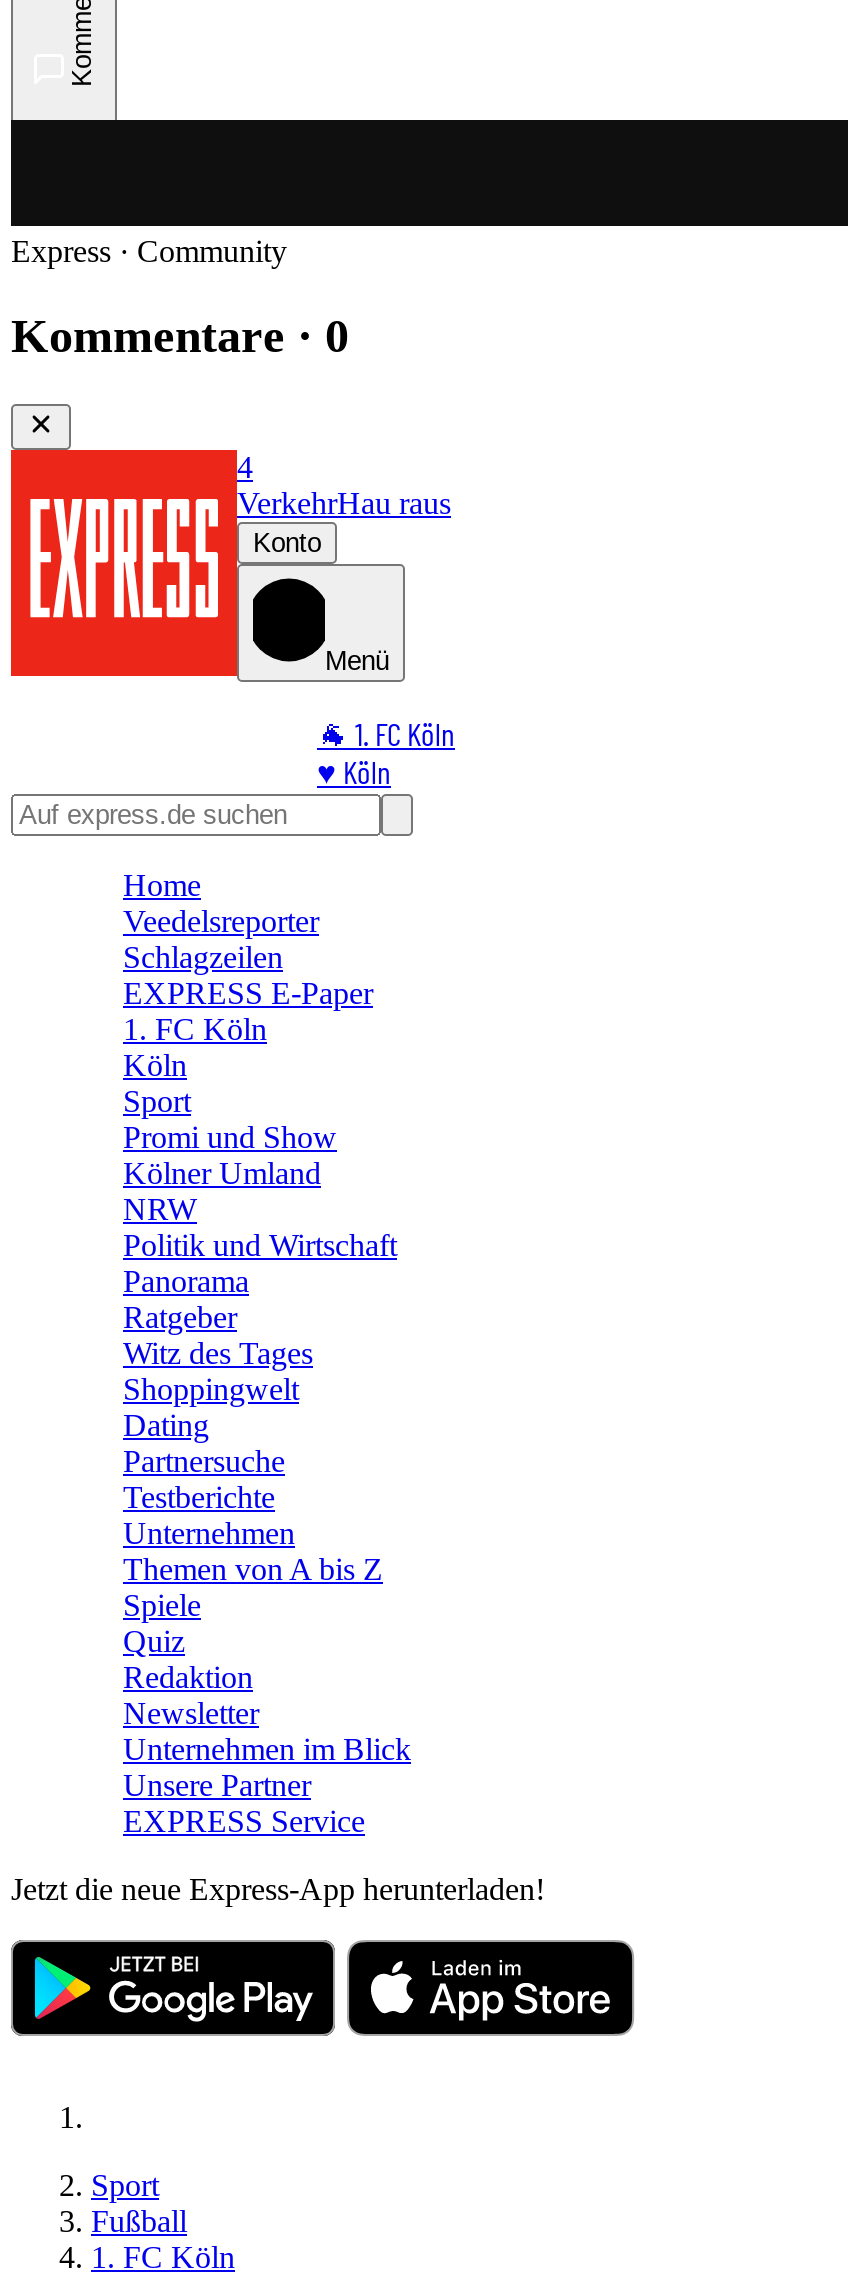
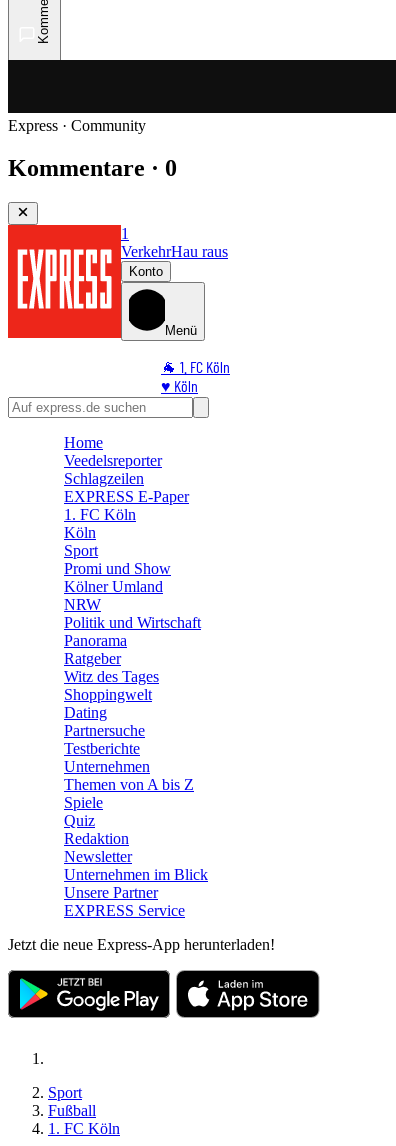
- 4
+ 1
